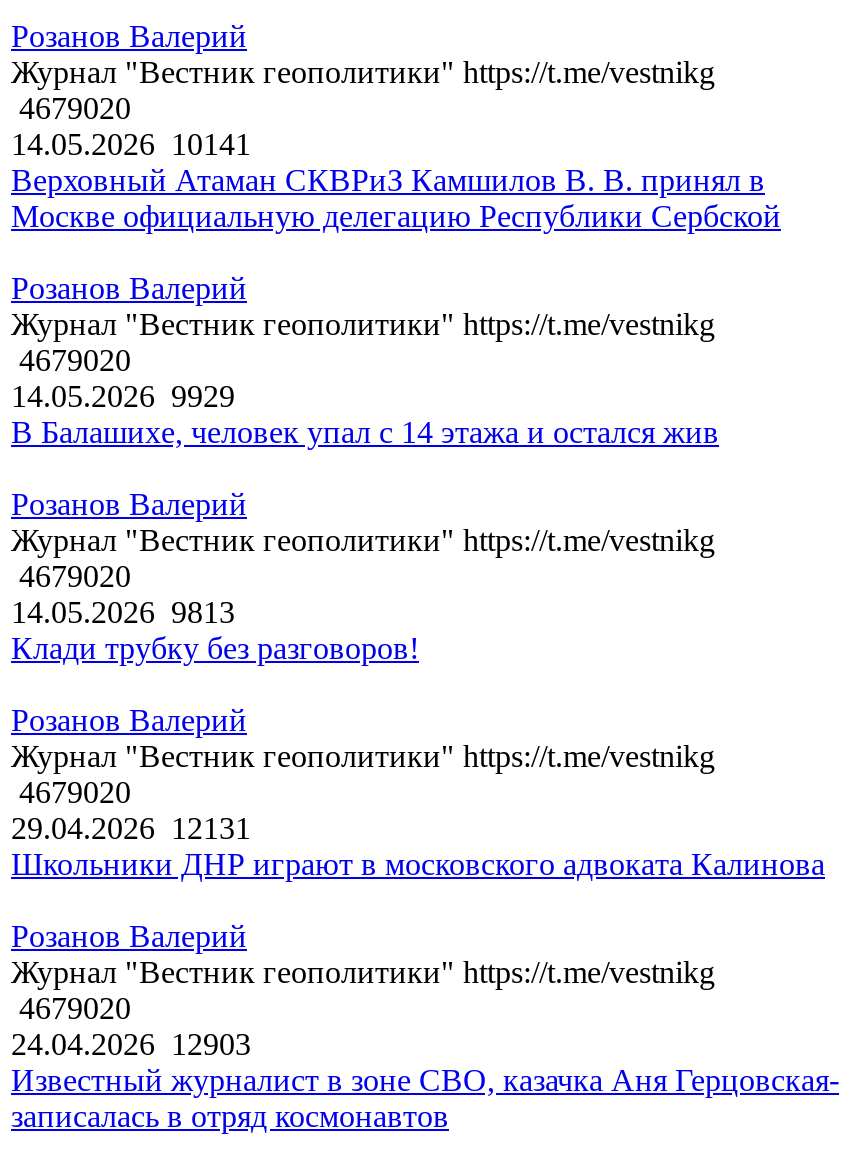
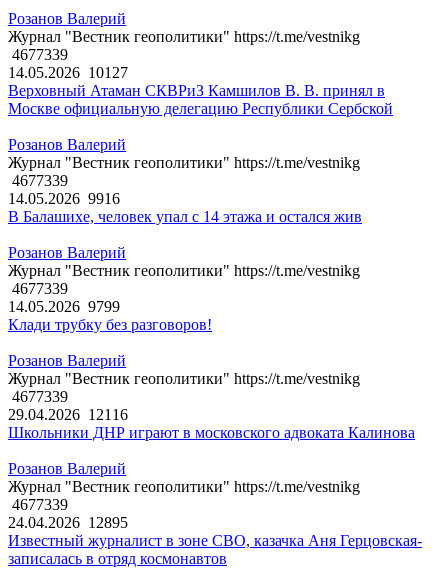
- 4679020
+ 4677339

- 14.05.2026 10141
+ 14.05.2026 10127

- 4679020
+ 4677339

- 14.05.2026 9929
+ 14.05.2026 9916

- 4679020
+ 4677339

- 14.05.2026 9813
+ 14.05.2026 9799

- 4679020
+ 4677339

- 29.04.2026 12131
+ 29.04.2026 12116

- 4679020
+ 4677339

- 24.04.2026 12903
+ 24.04.2026 12895
